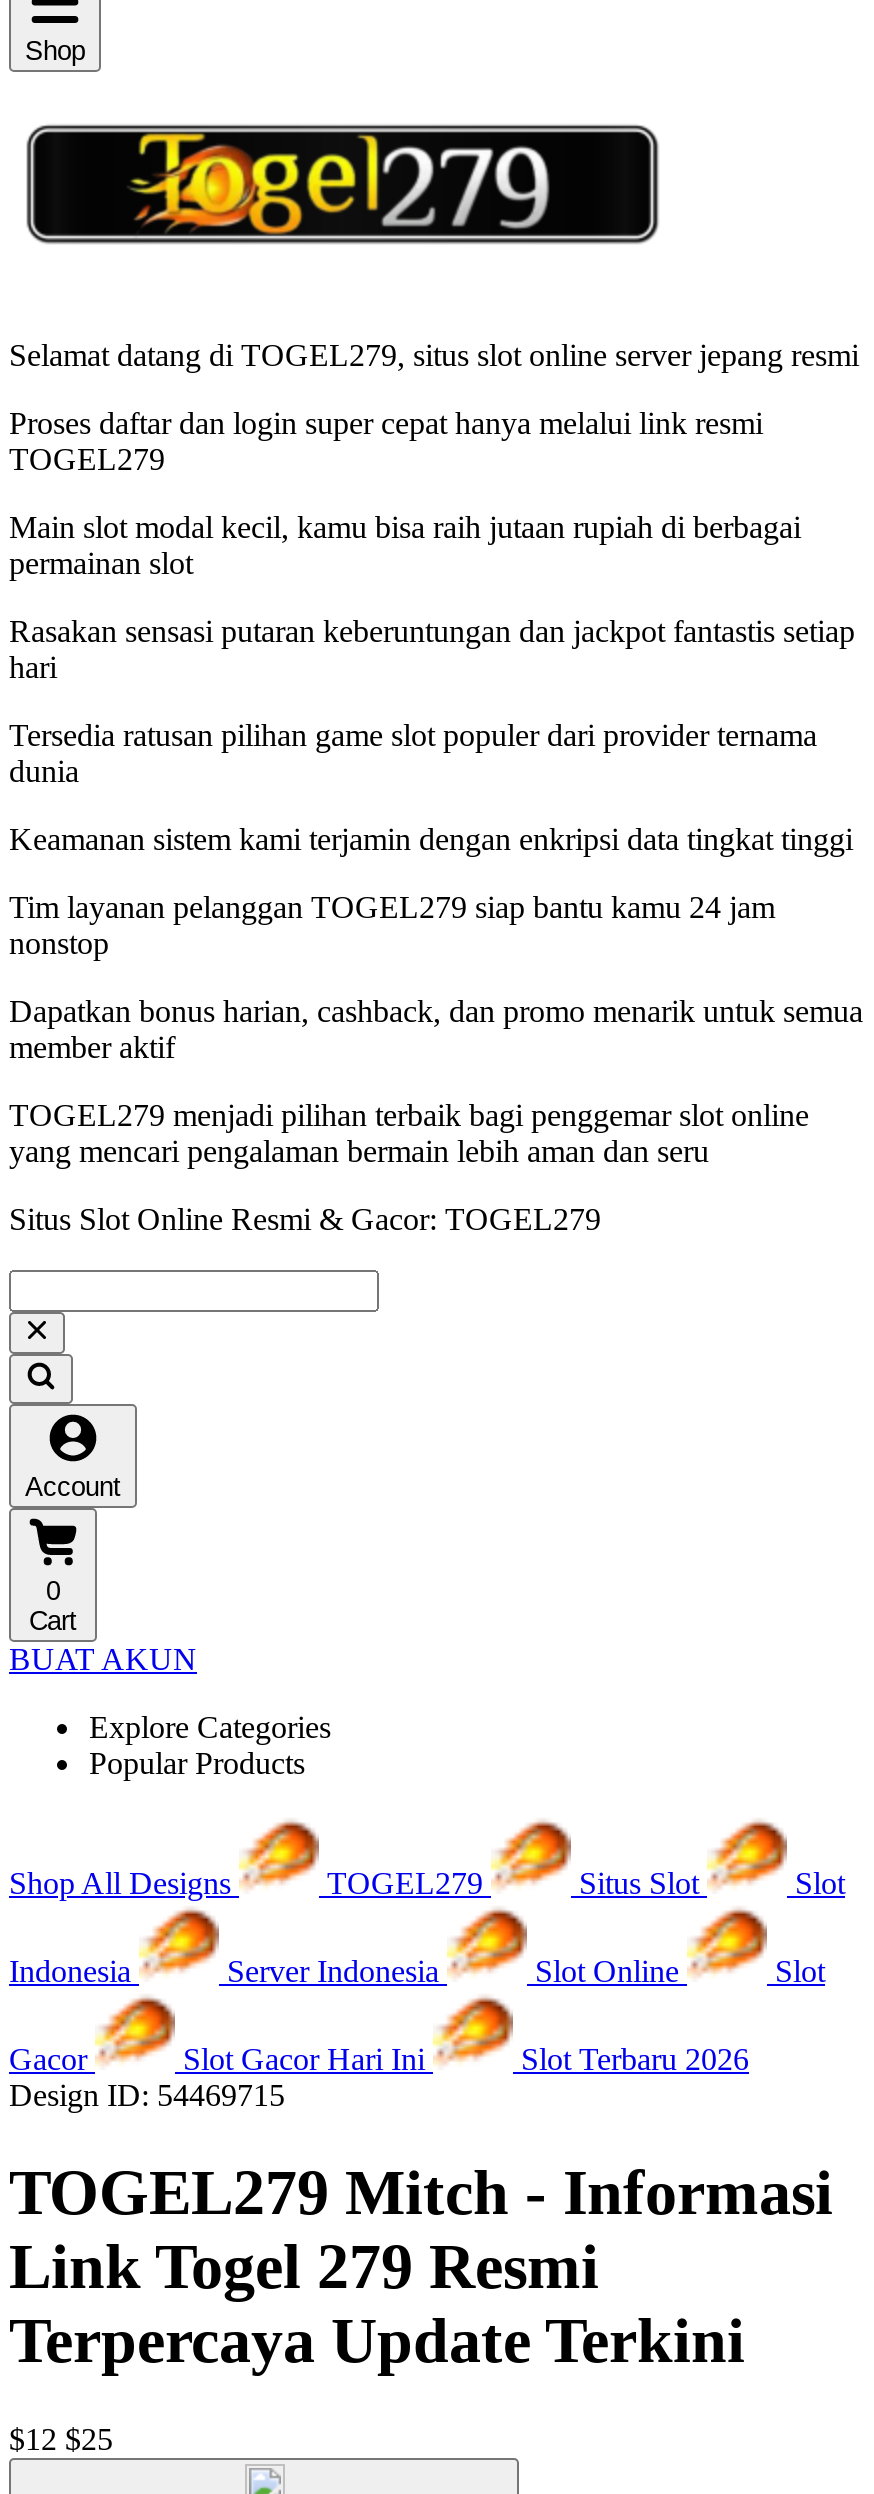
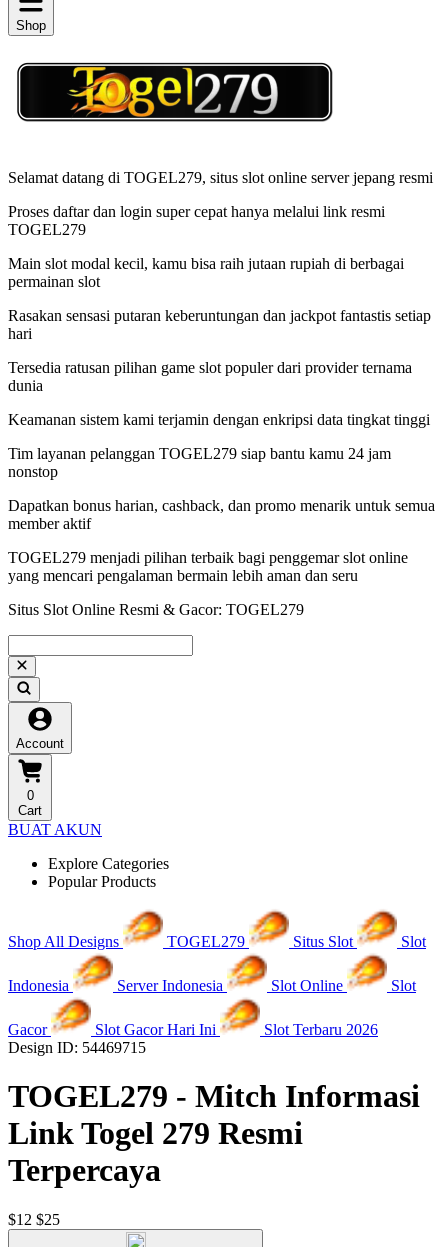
- TOGEL279 Mitch - Informasi
+ TOGEL279 - Mitch Informasi

- Terpercaya Update Terkini
+ Terpercaya
